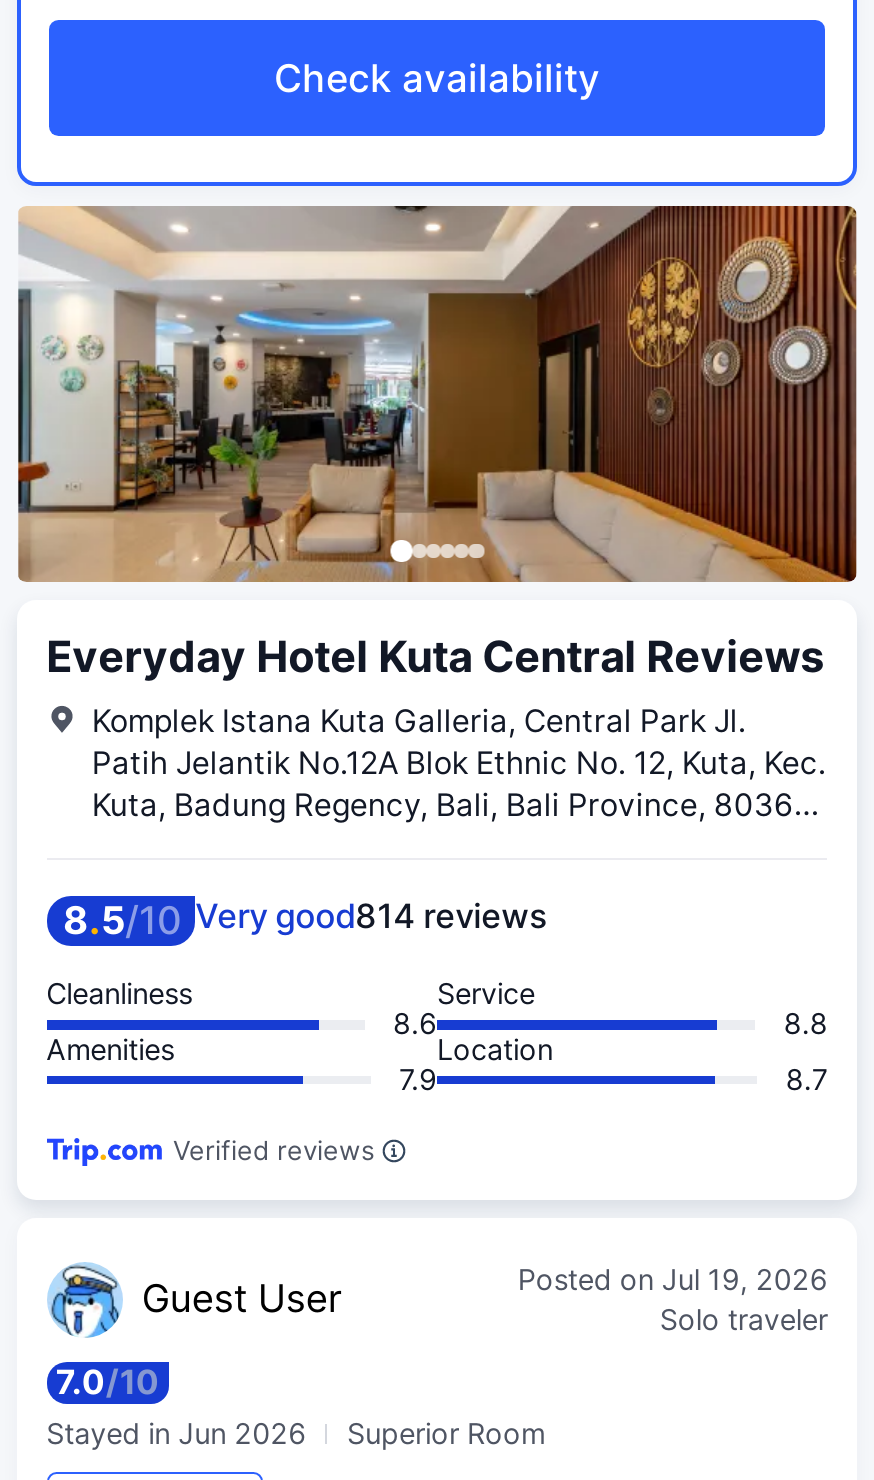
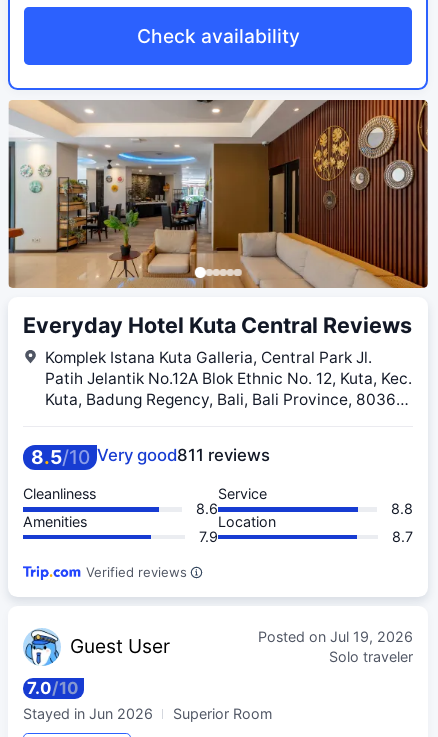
- 8.5/10 Very good814 reviews
+ 8.5/10 Very good811 reviews
